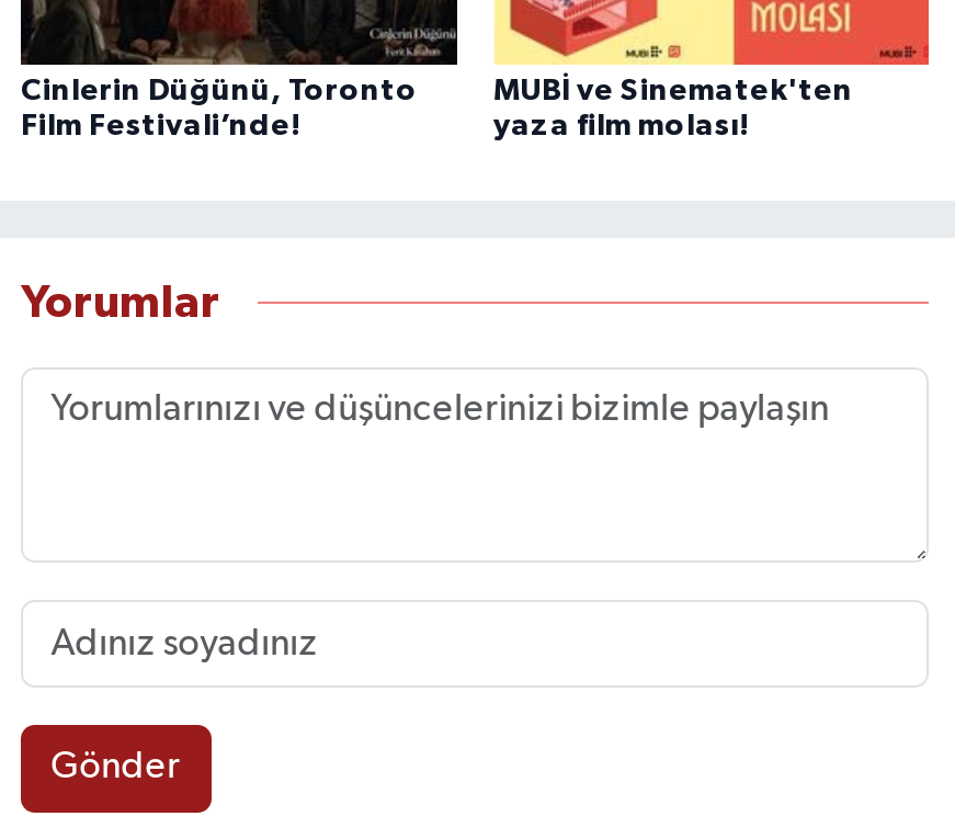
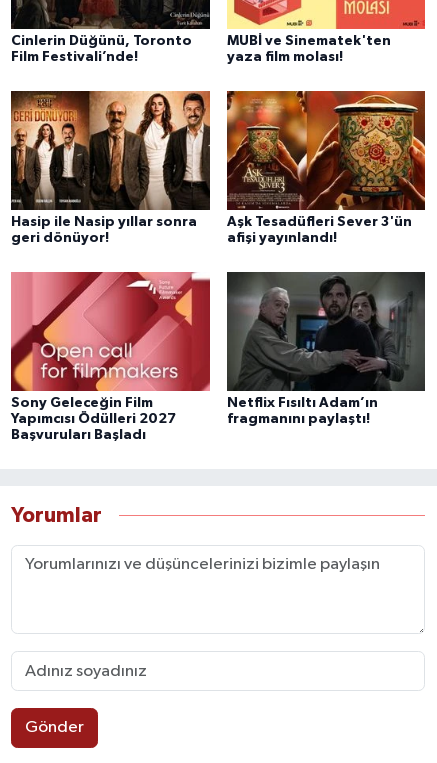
+ [image]
+ Hasip ile Nasip yıllar sonra
+ geri dönüyor!

+ [image]
+ Sony Geleceğin Film
+ Yapımcısı Ödülleri 2027
+ Başvuruları Başladı

+ [image]
+ Aşk Tesadüfleri Sever 3'ün
+ afişi yayınlandı!

+ [image]
+ Netflix Fısıltı Adam’ın
+ fragmanını paylaştı!
